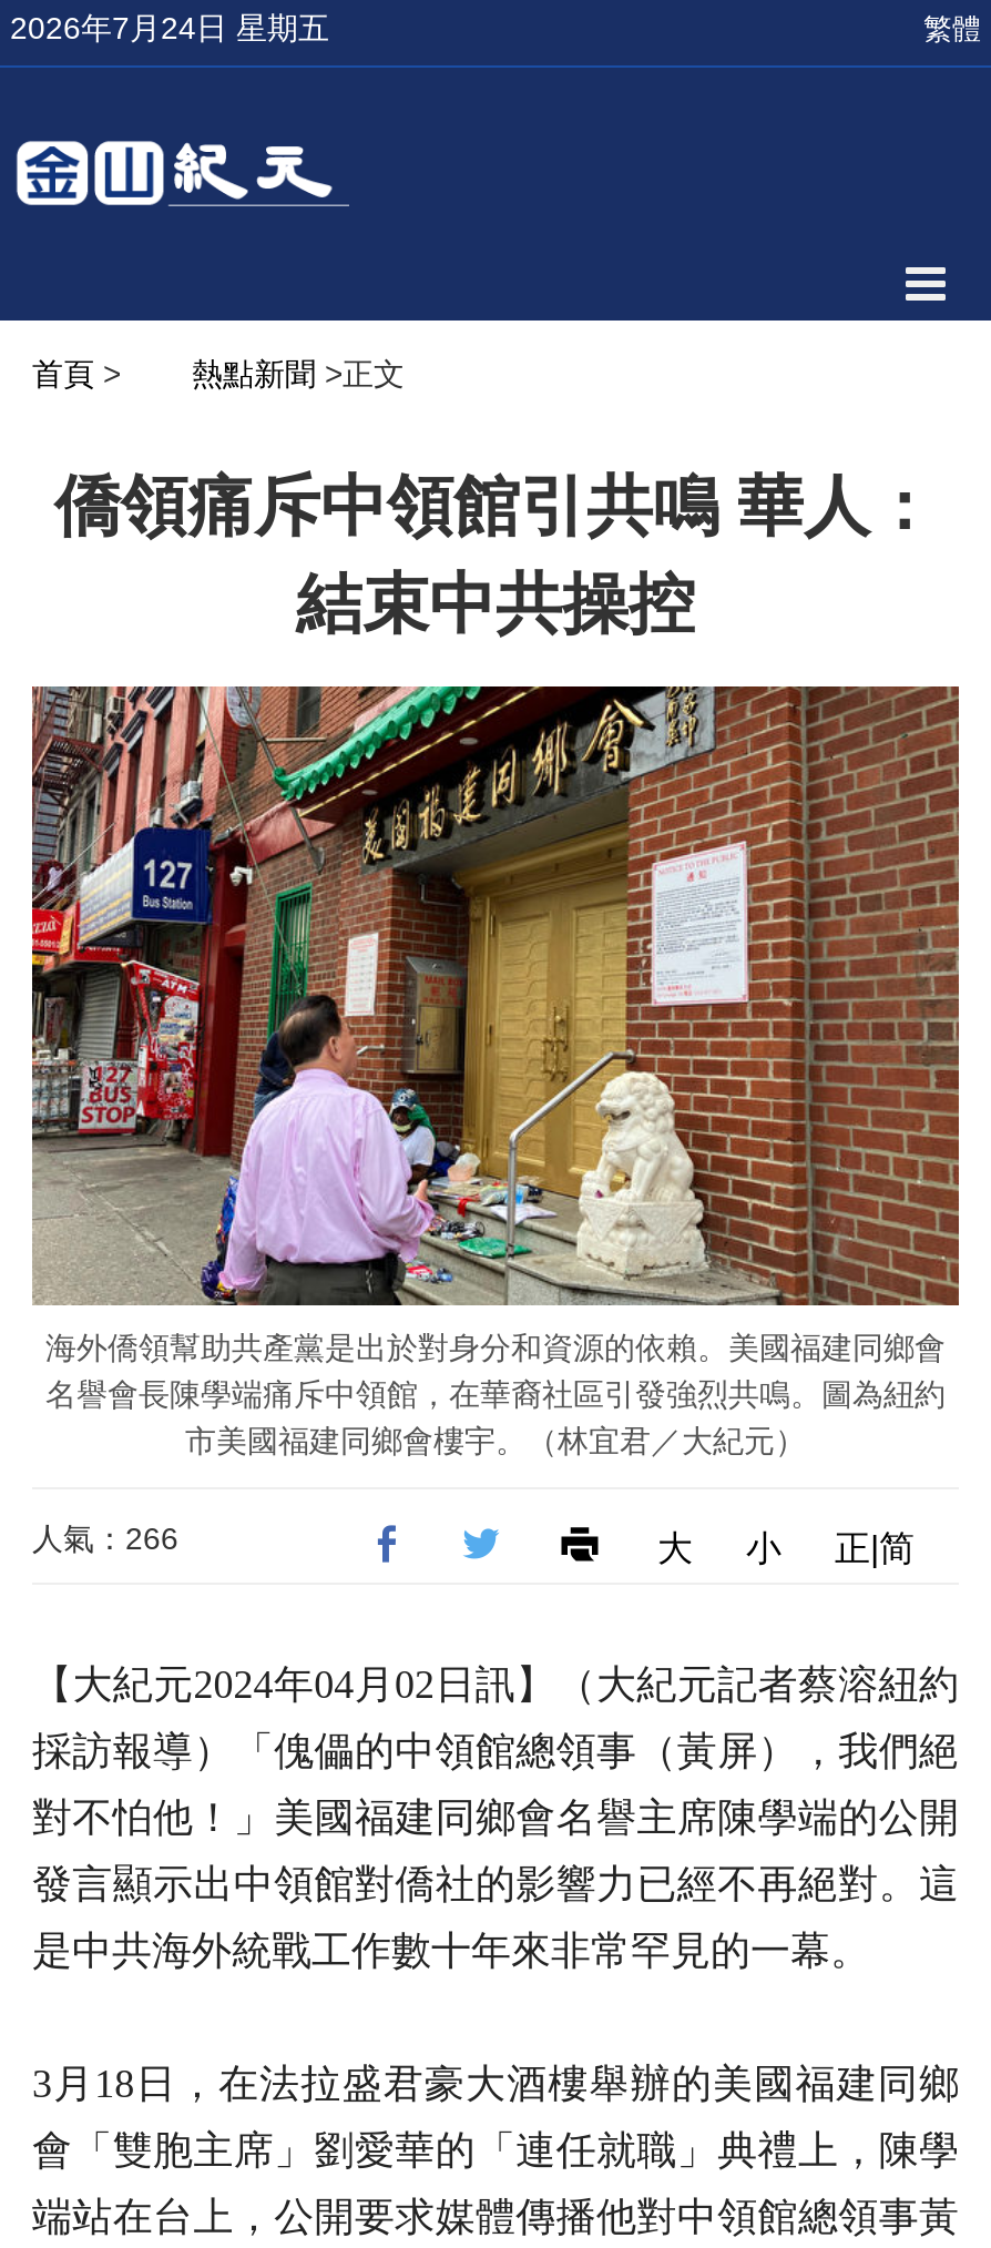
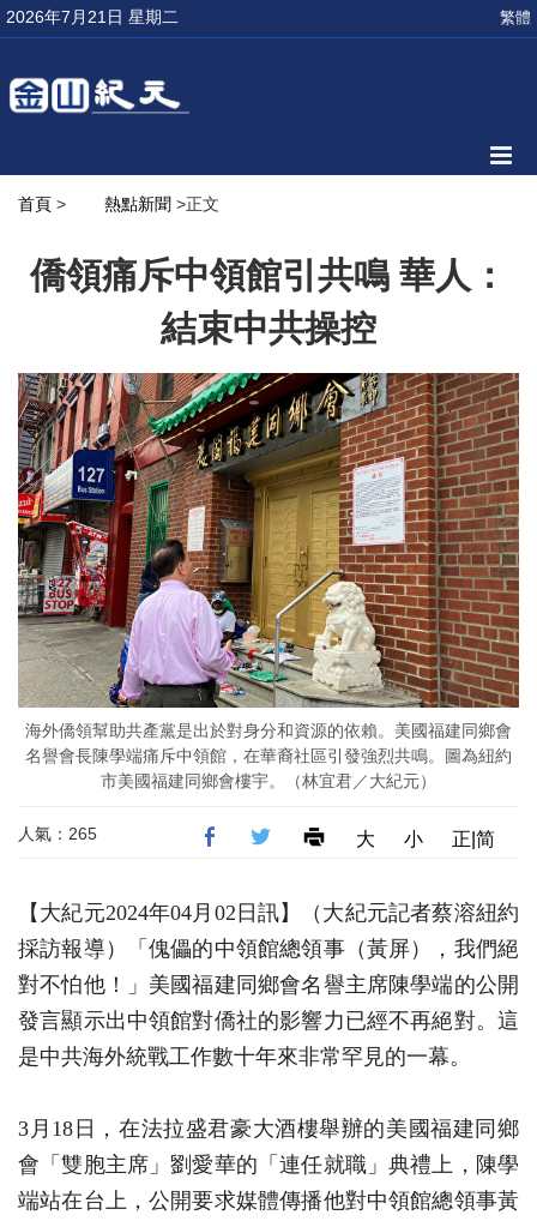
- 2026年7月24日 星期五
+ 2026年7月21日 星期二

- 人氣：266
+ 人氣：265
